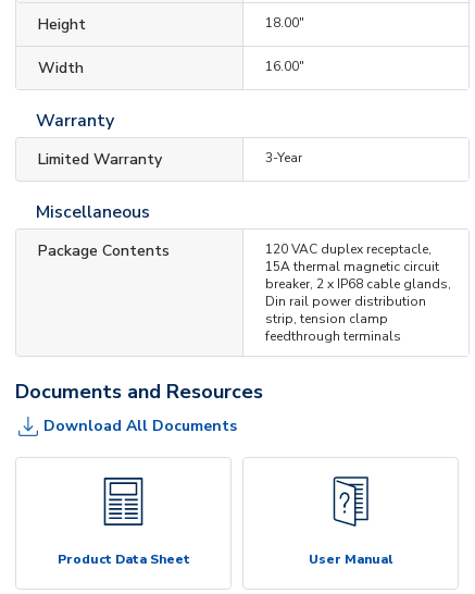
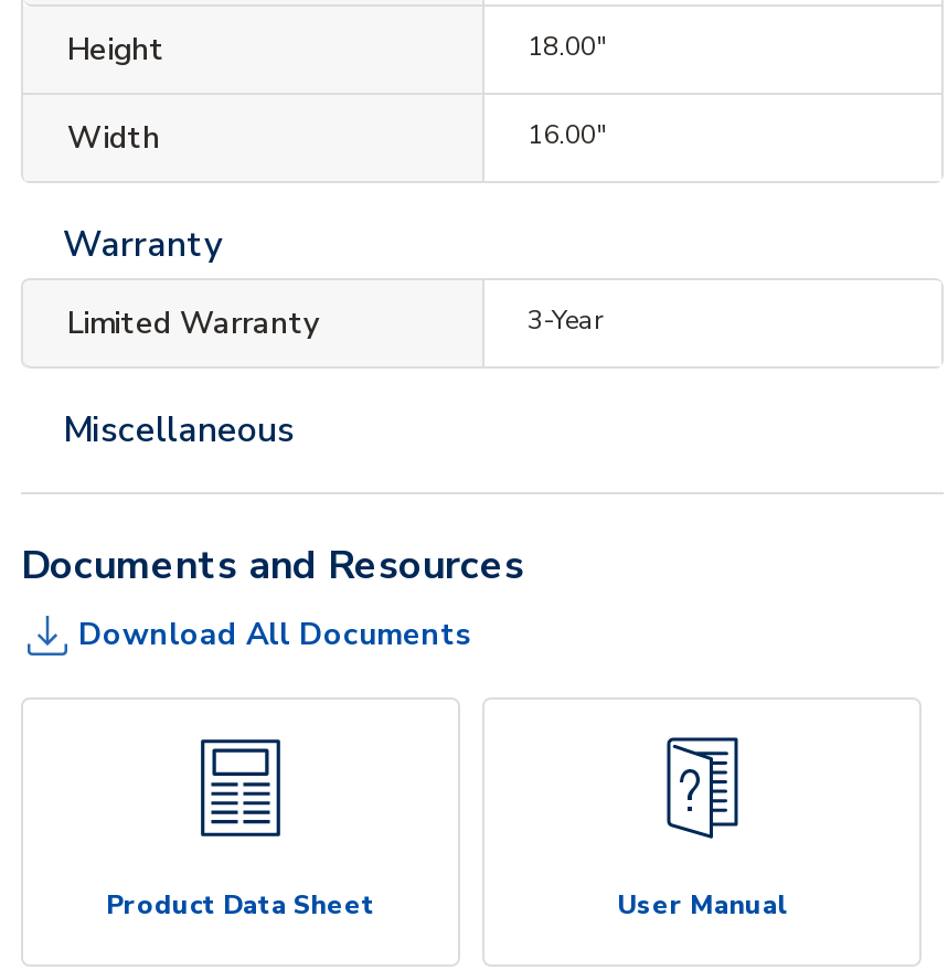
- Package Contents
- 120 VAC duplex receptacle,
- 15A thermal magnetic circuit
- breaker, 2 x IP68 cable glands,
- Din rail power distribution
- strip, tension clamp
- feedthrough terminals
